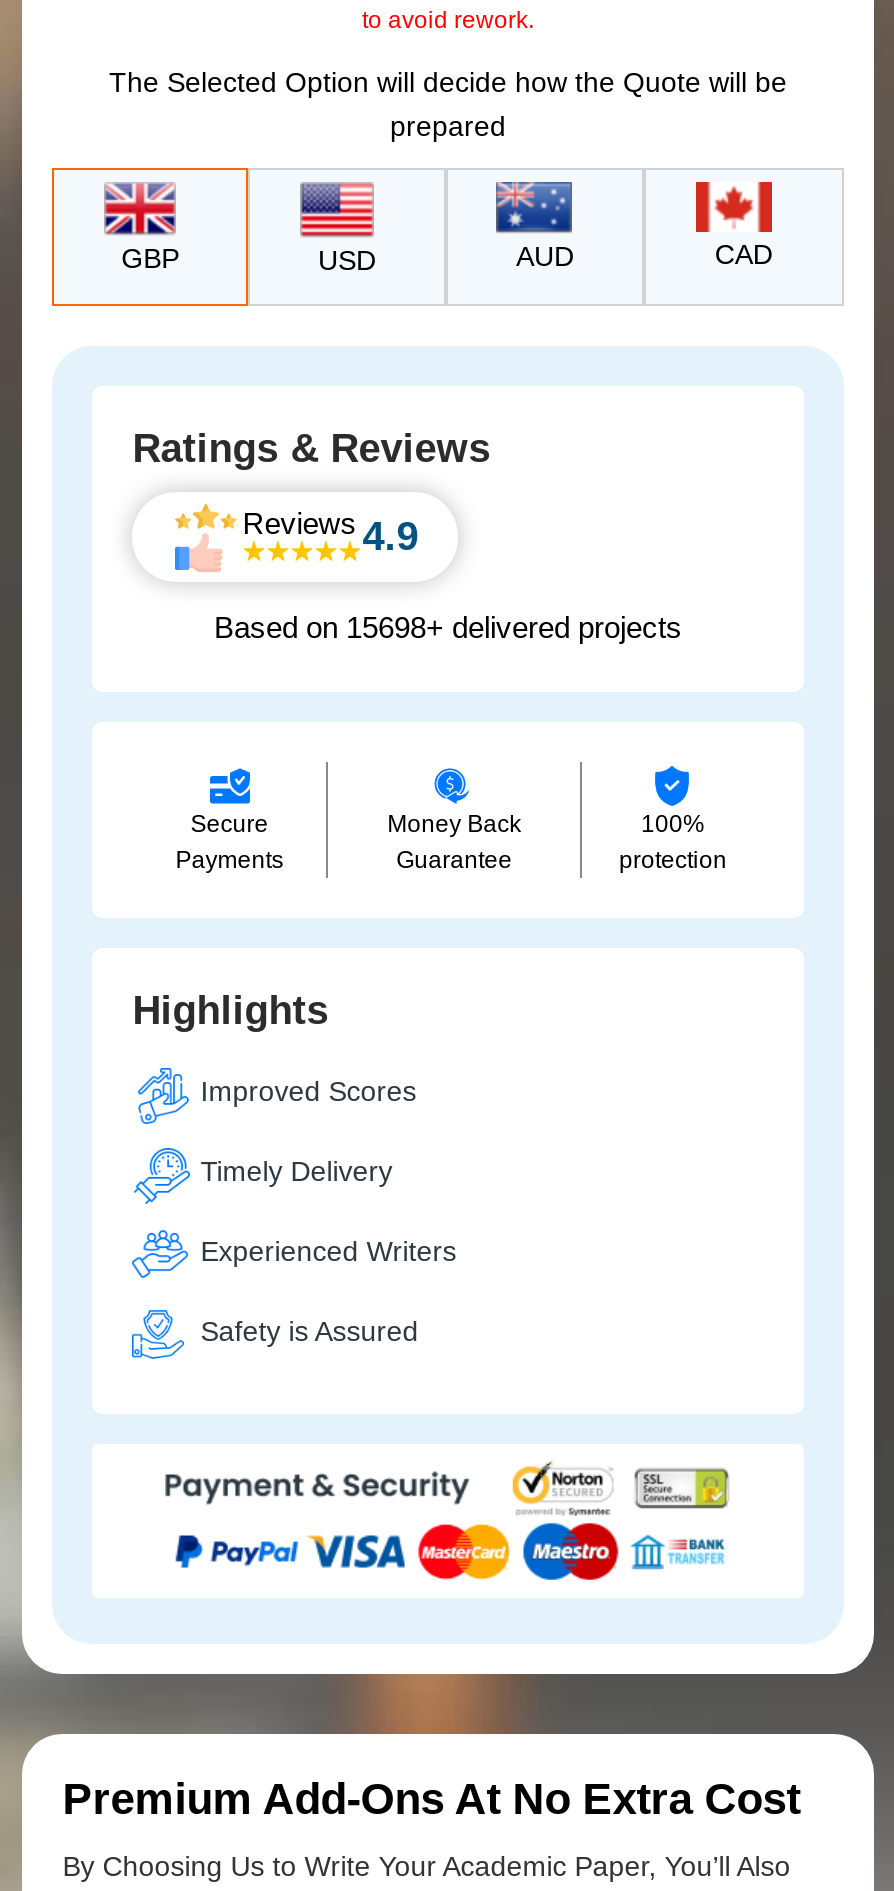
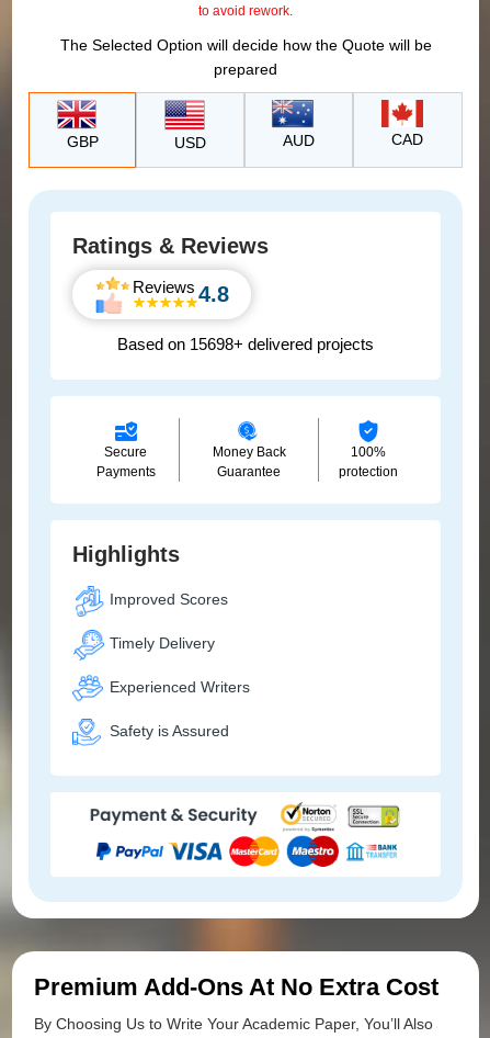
- Reviews 4.9
+ Reviews 4.8
